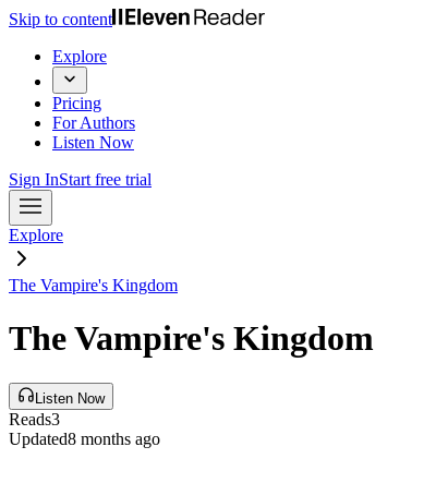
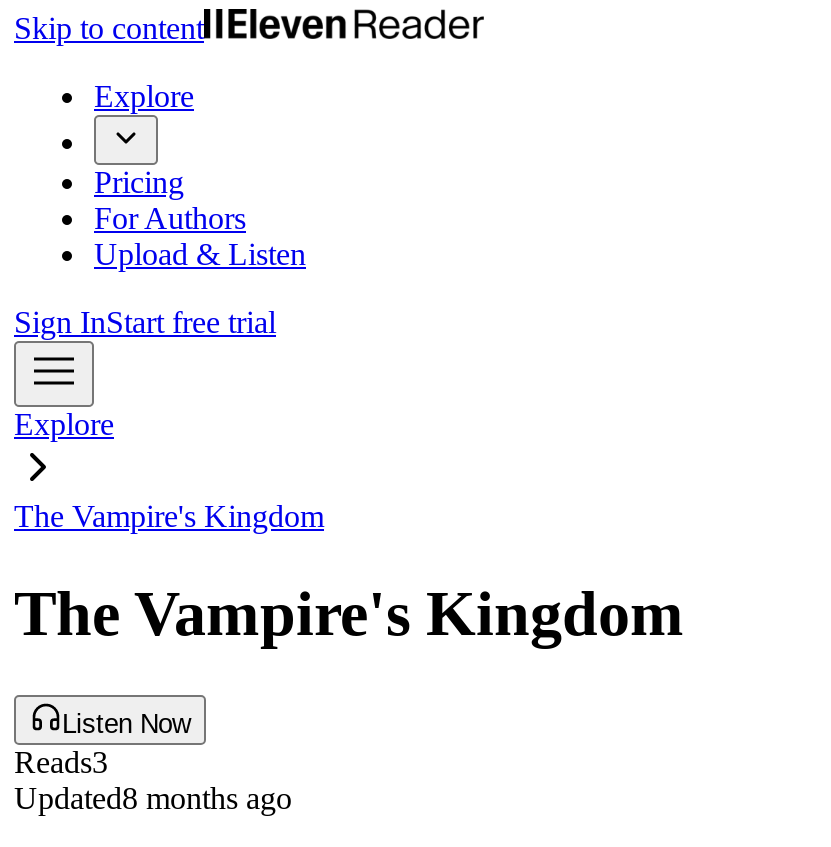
- Listen Now
+ Upload & Listen
